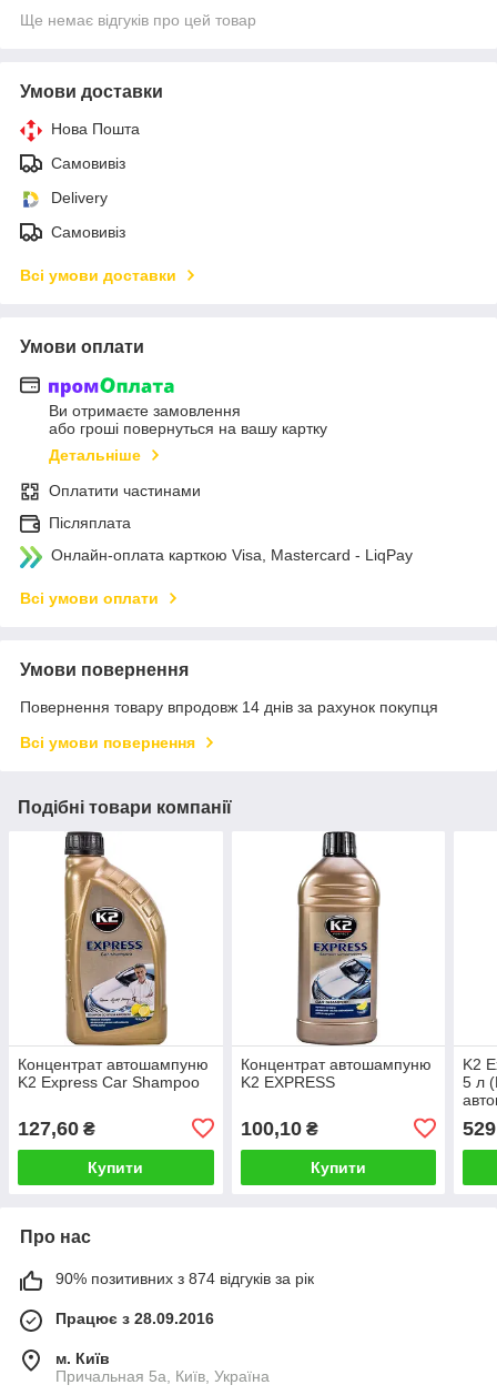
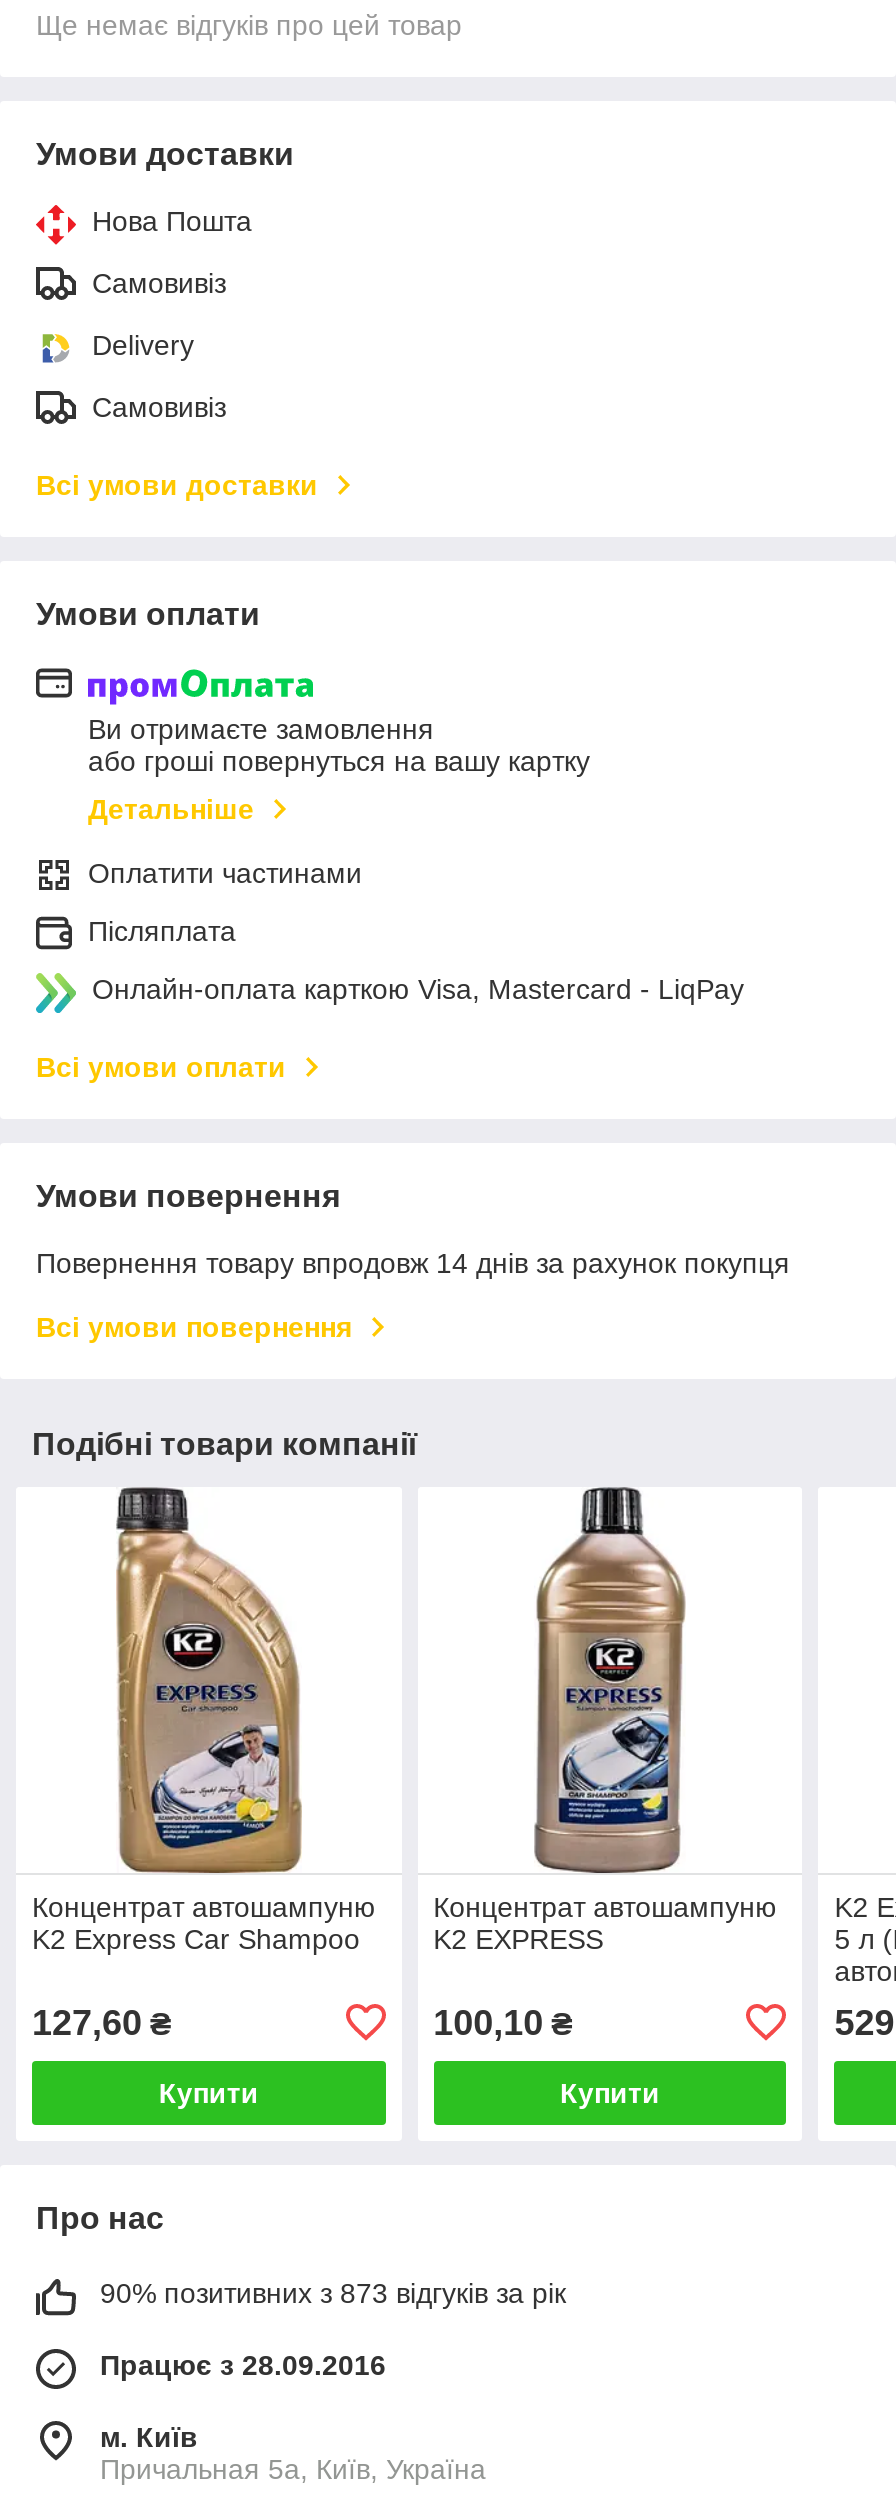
- 90% позитивних з 874 відгуків за рік
+ 90% позитивних з 873 відгуків за рік
